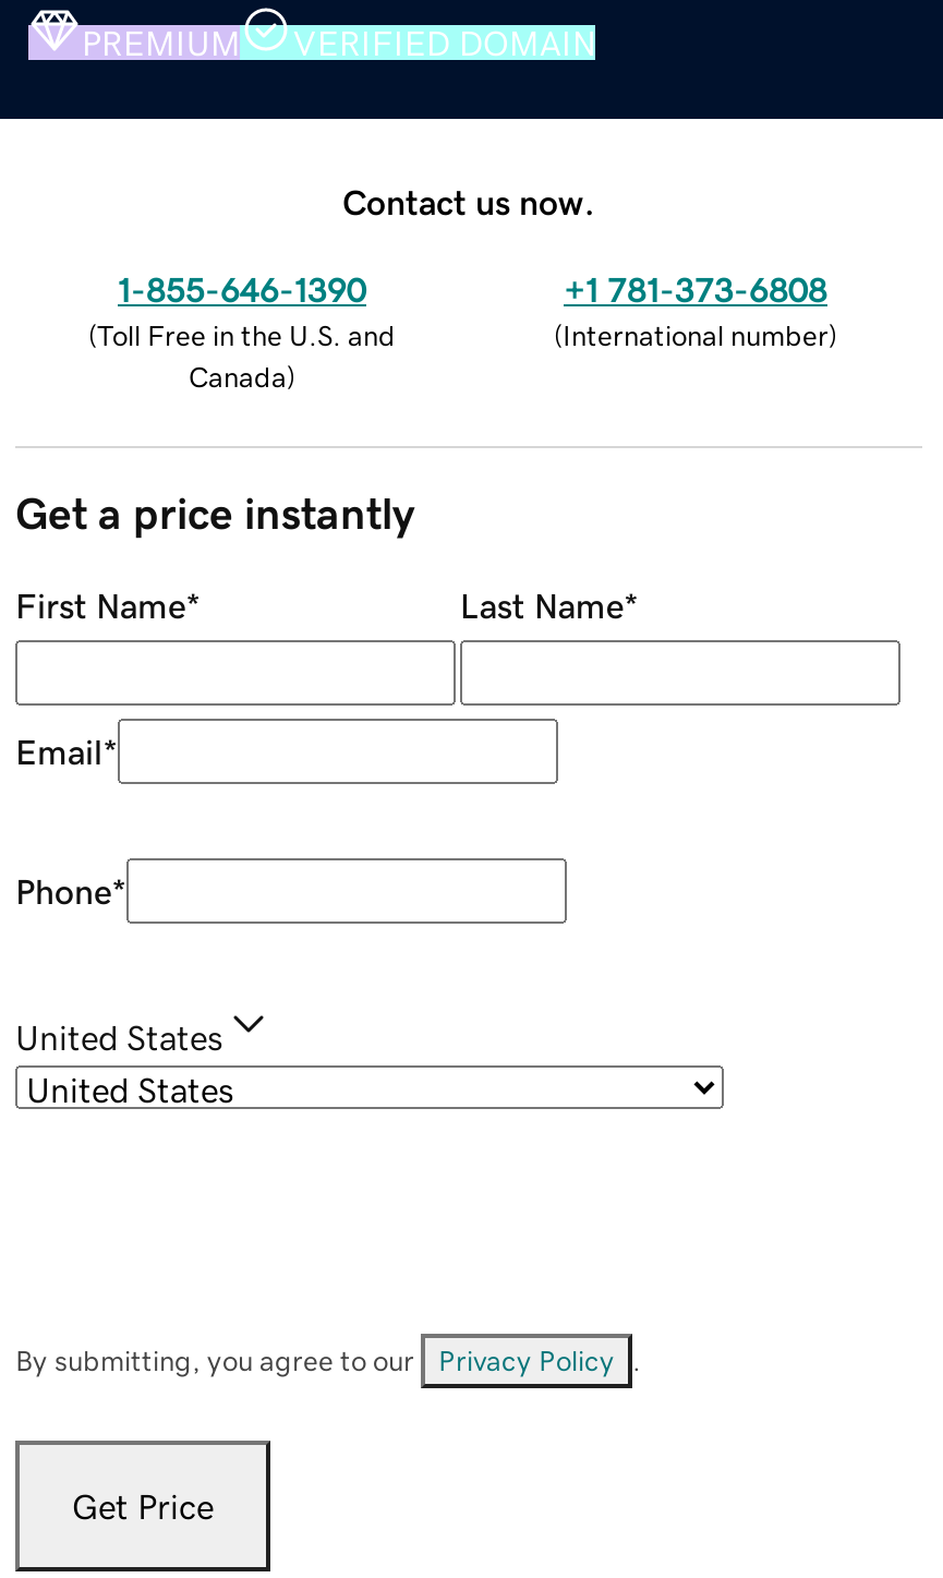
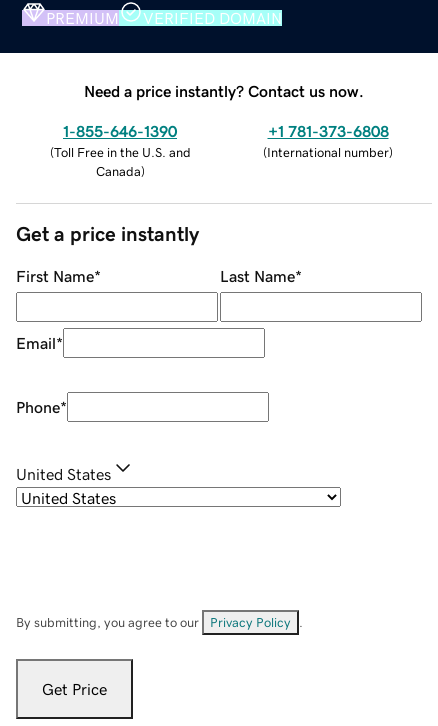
- Contact us now.
+ Need a price instantly? Contact us now.
